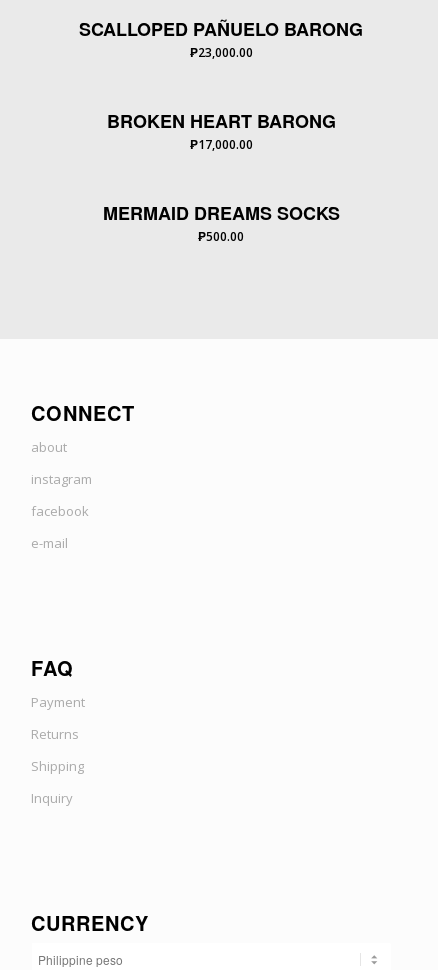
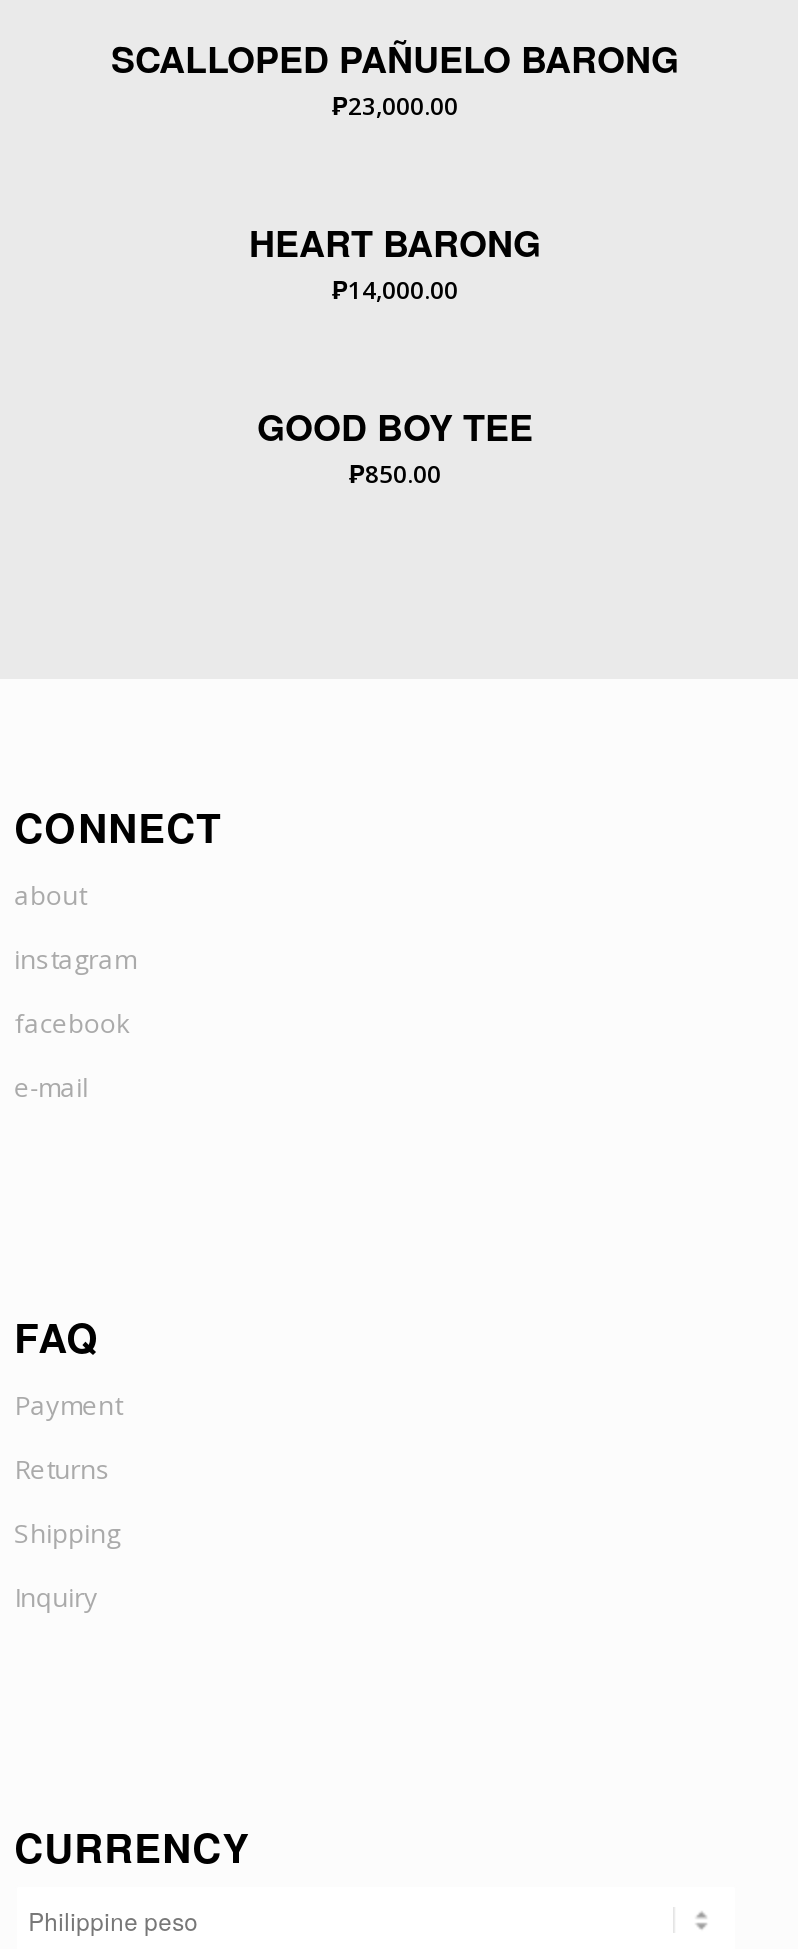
- BROKEN HEART BARONG
- ₱17,000.00
+ HEART BARONG
+ ₱14,000.00

- MERMAID DREAMS SOCKS
- ₱500.00
+ GOOD BOY TEE
+ ₱850.00
